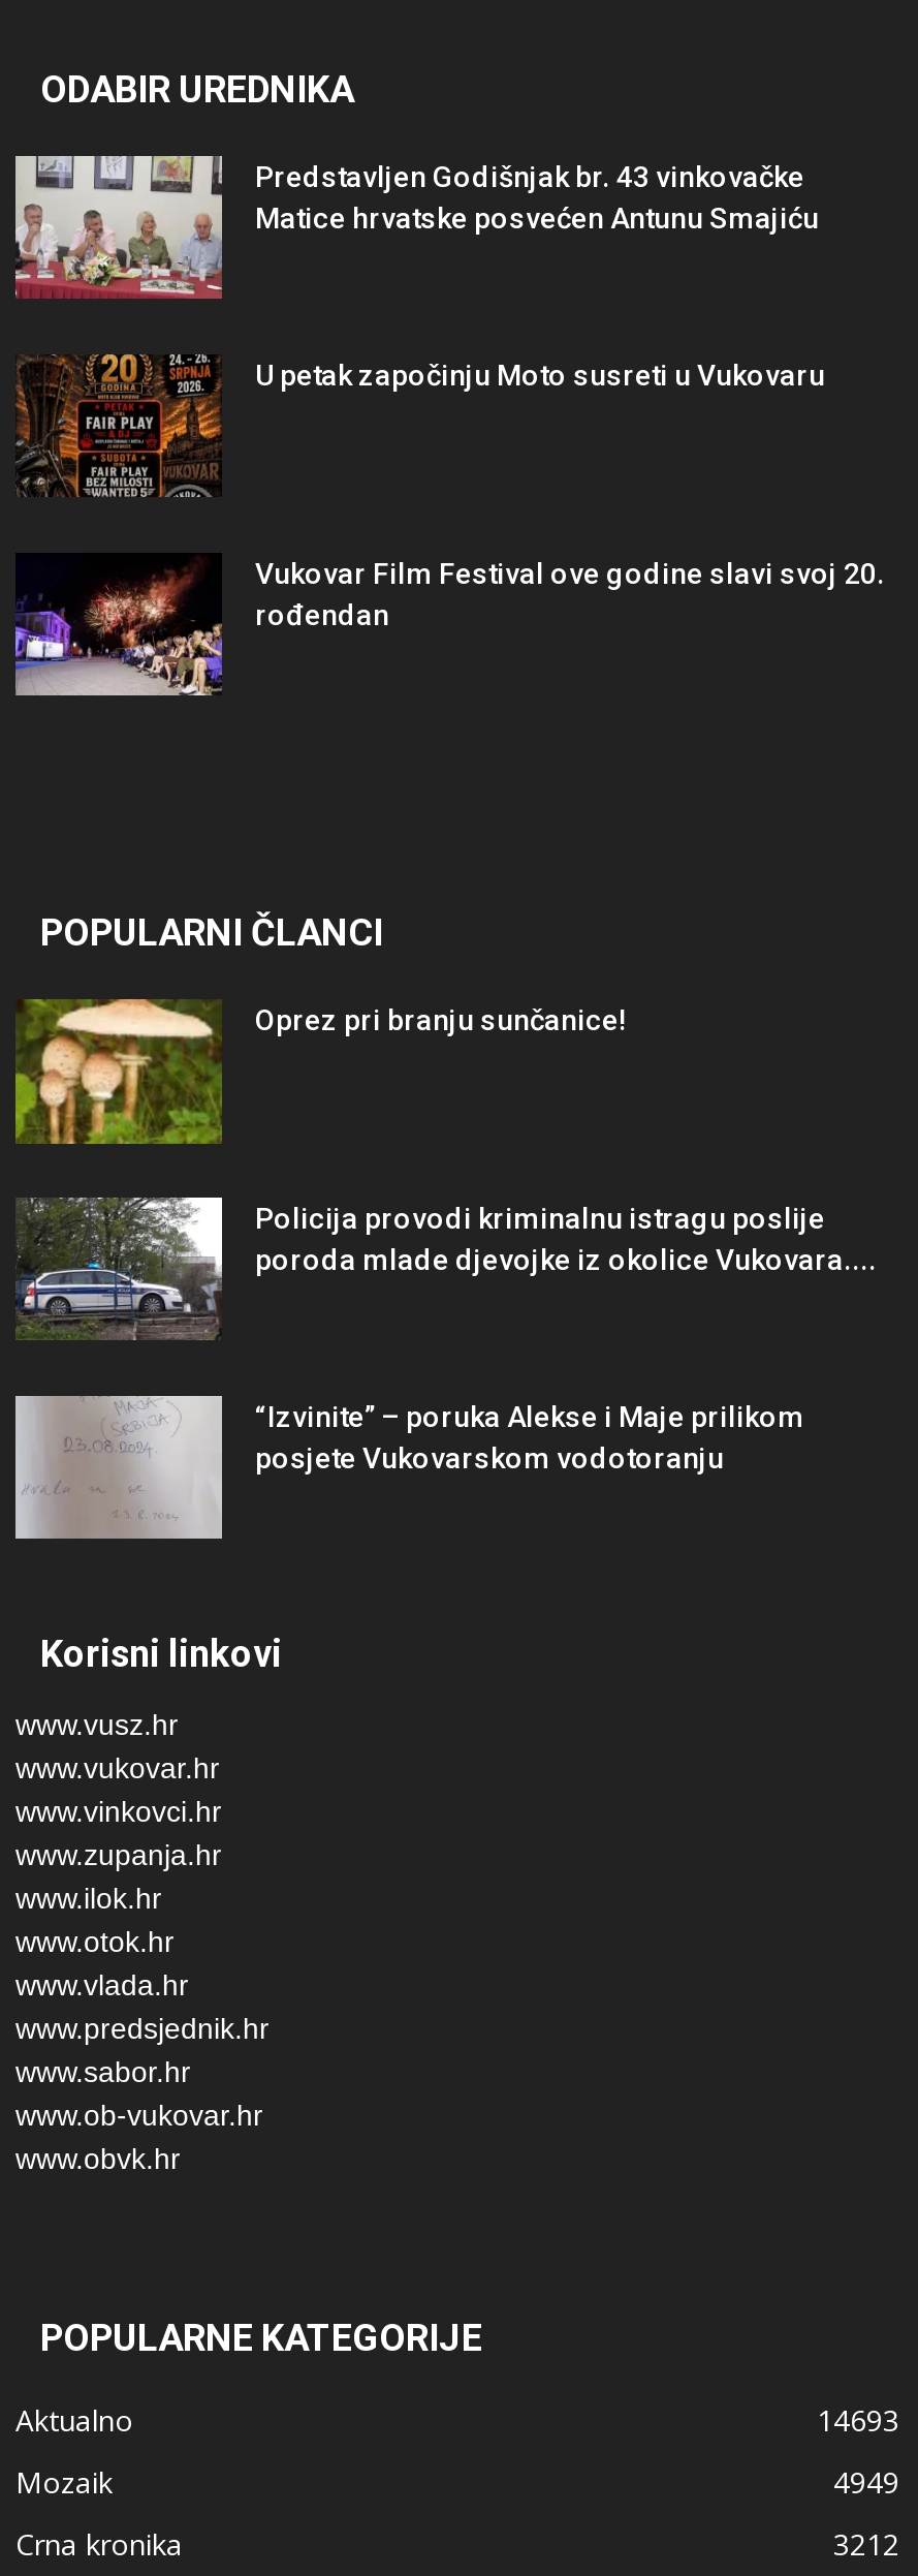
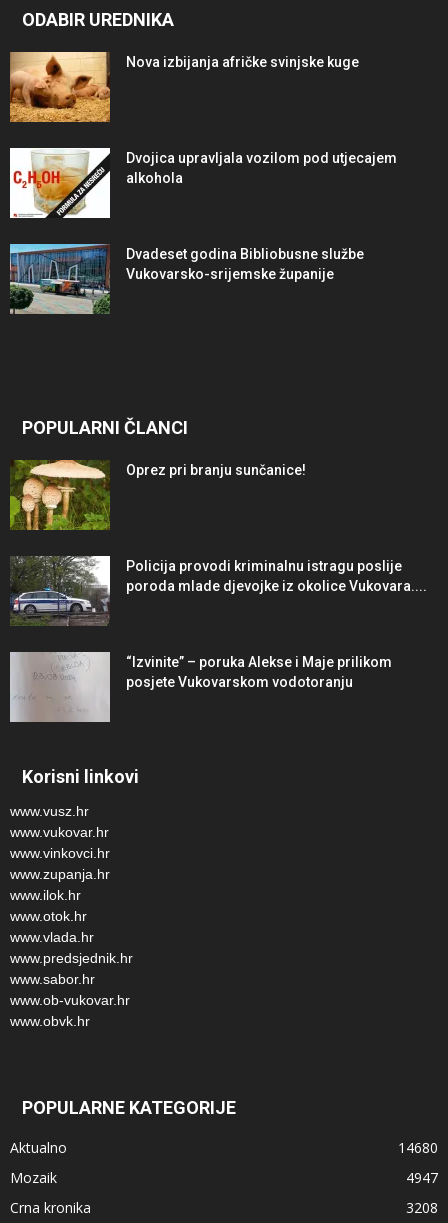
- [image]
- Predstavljen Godišnjak br. 43 vinkovačke
- Matice hrvatske posvećen Antunu Smajiću
+ [image]
+ Nova izbijanja afričke svinjske kuge

- [image]
- U petak započinju Moto susreti u Vukovaru
+ [image]
+ Dvojica upravljala vozilom pod utjecajem
+ alkohola

- [image]
- Vukovar Film Festival ove godine slavi svoj 20.
- rođendan
+ [image]
+ Dvadeset godina Bibliobusne službe
+ Vukovarsko-srijemske županije

- 14693
+ 14680

- 4949
+ 4947

- 3212
+ 3208
